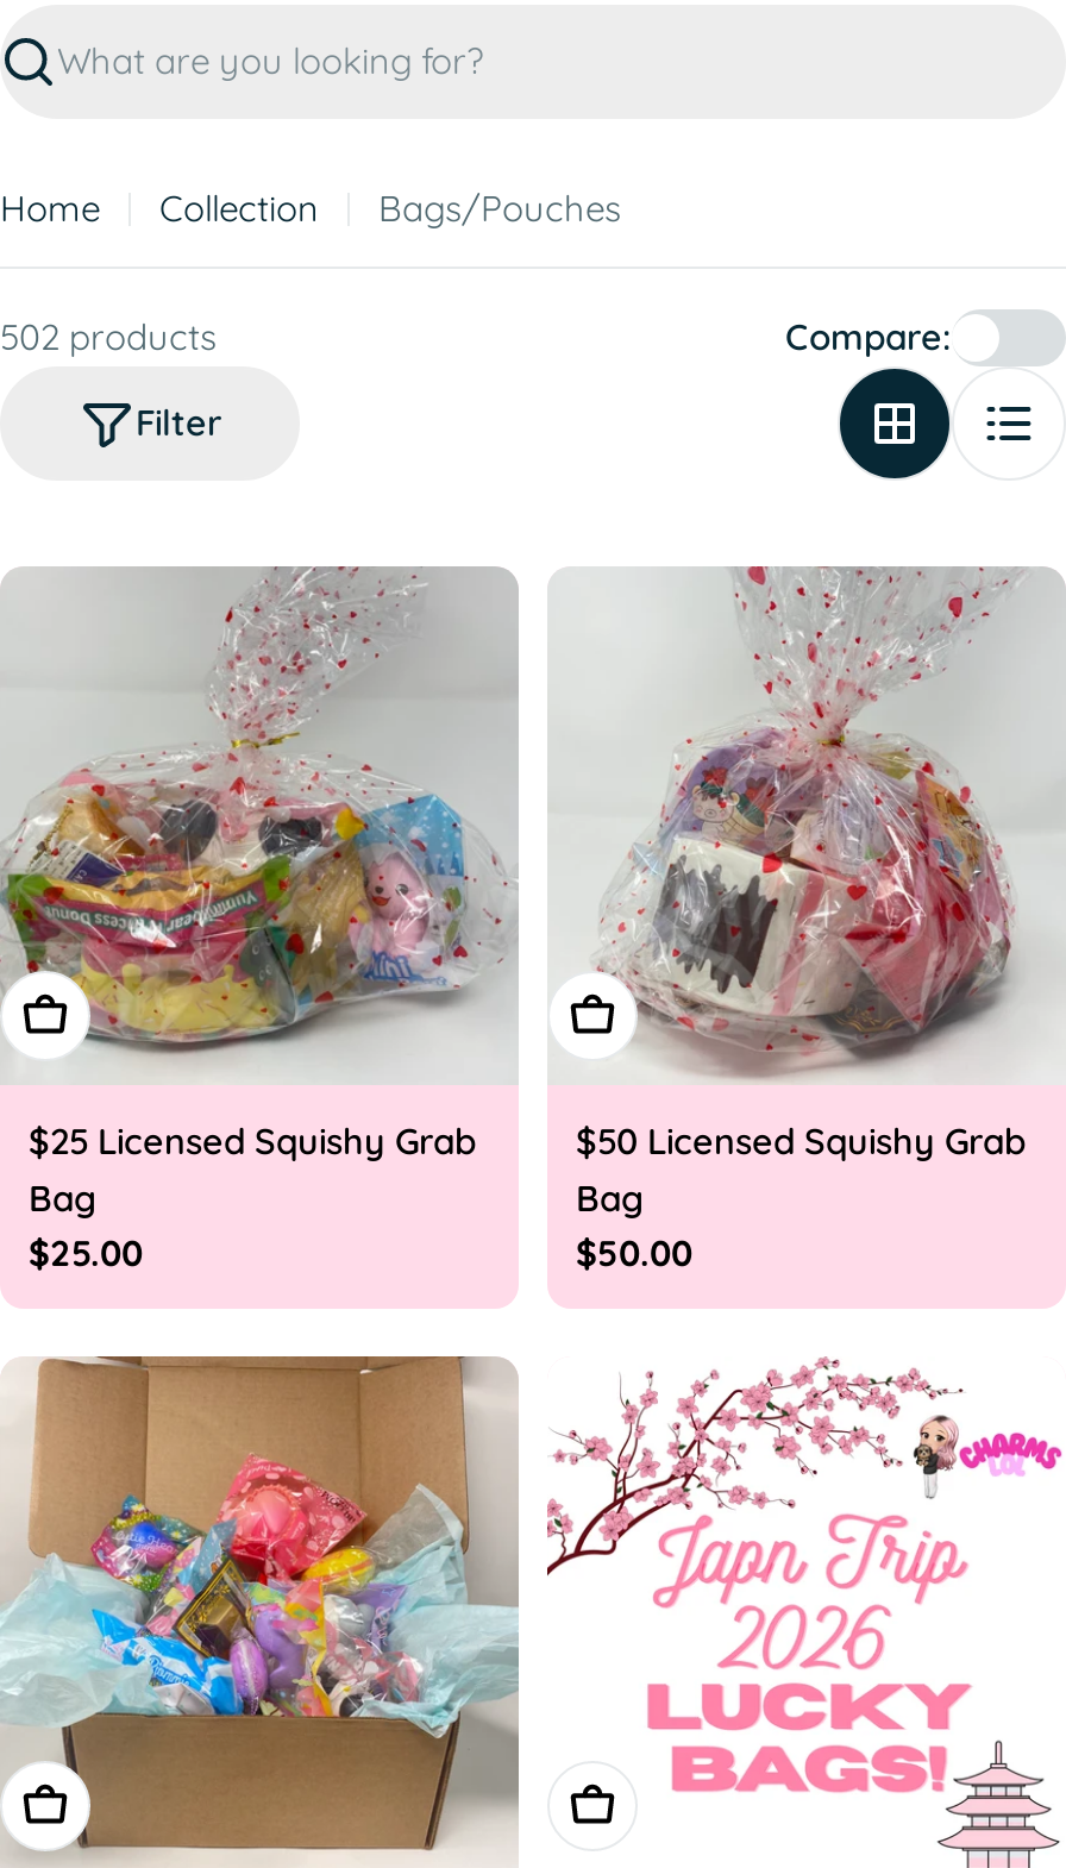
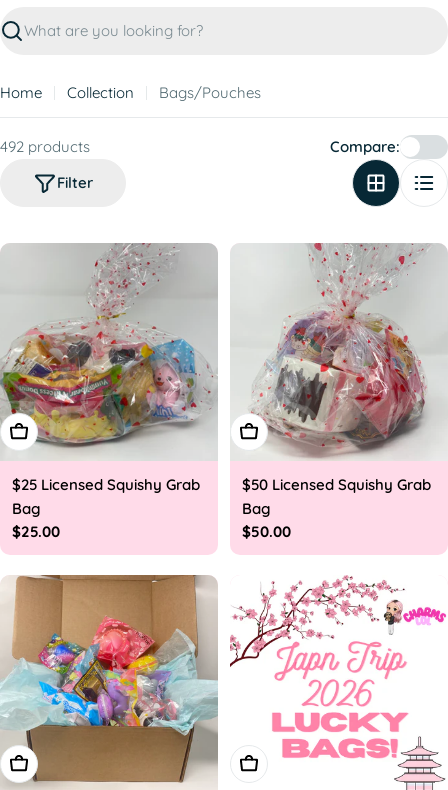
- 502 products
+ 492 products
